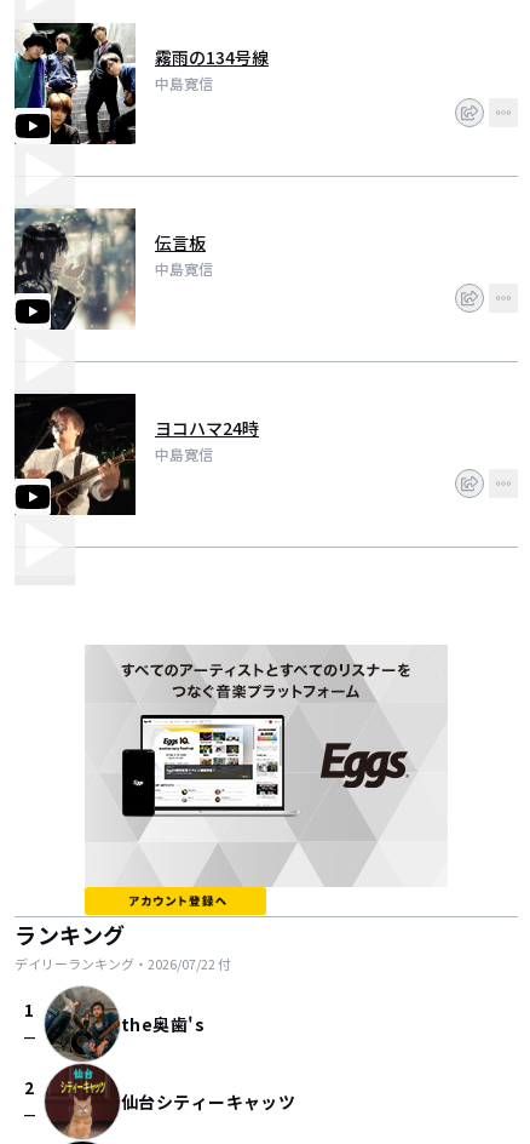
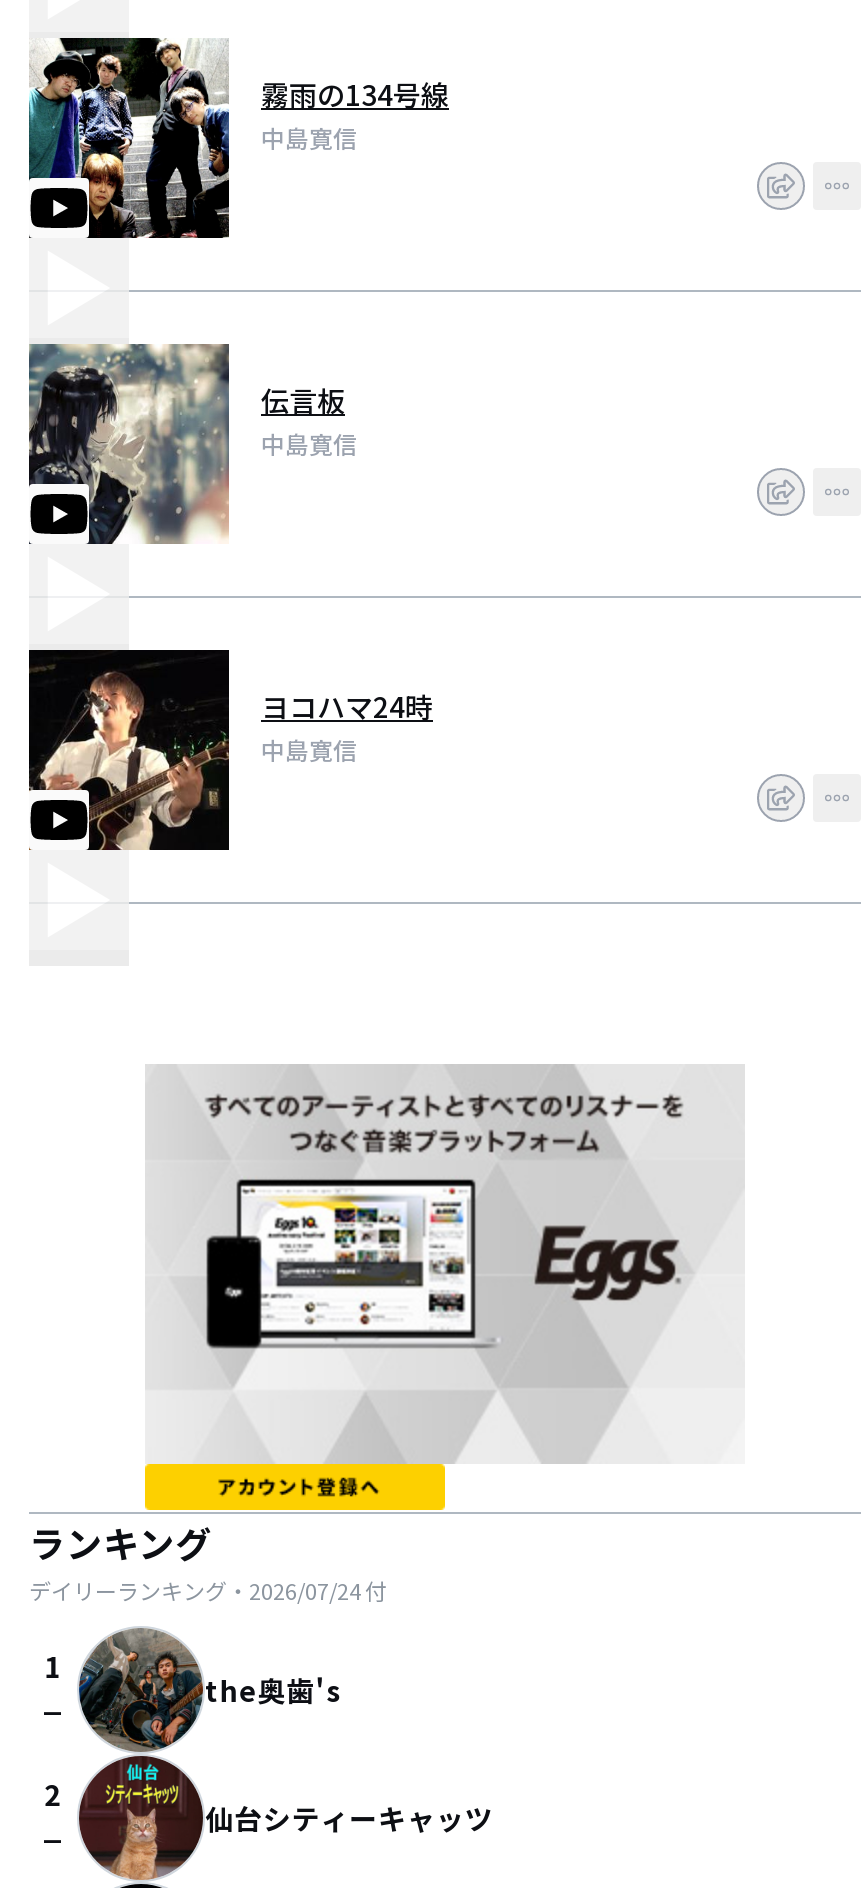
- デイリーランキング・2026/07/22付
+ デイリーランキング・2026/07/24付
